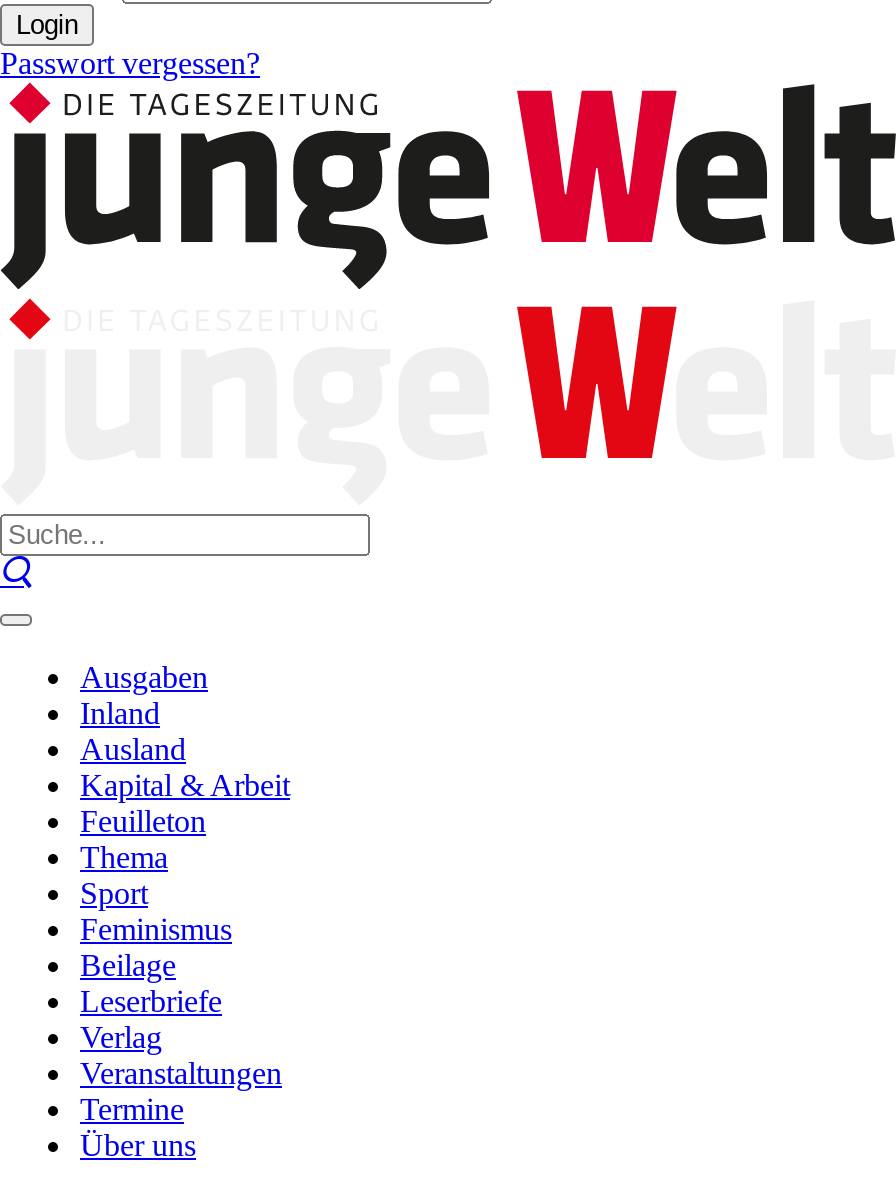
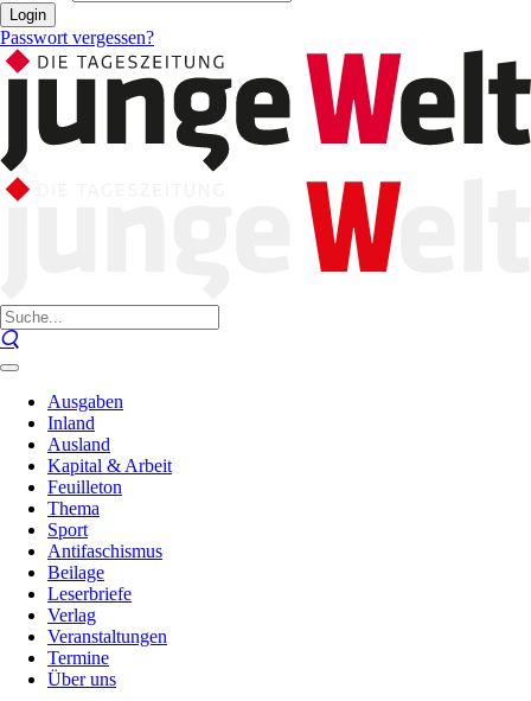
- Feminismus
+ Antifaschismus
